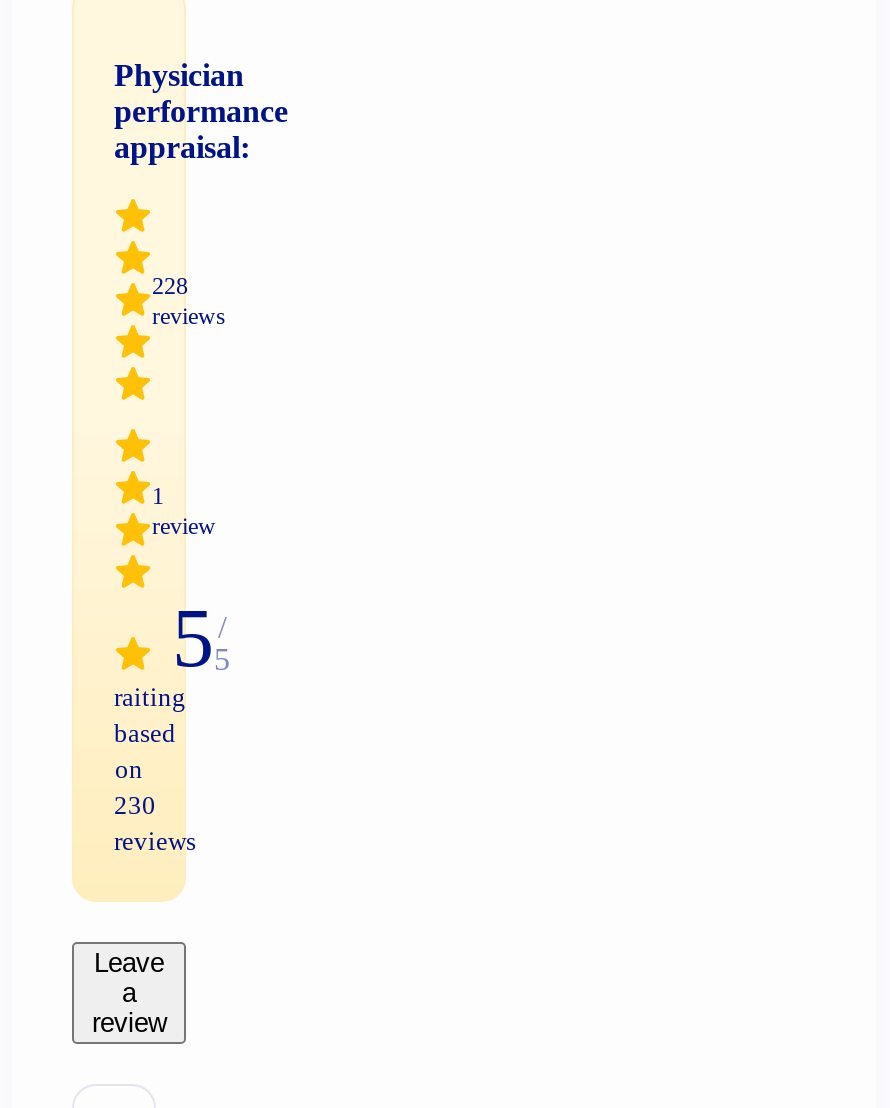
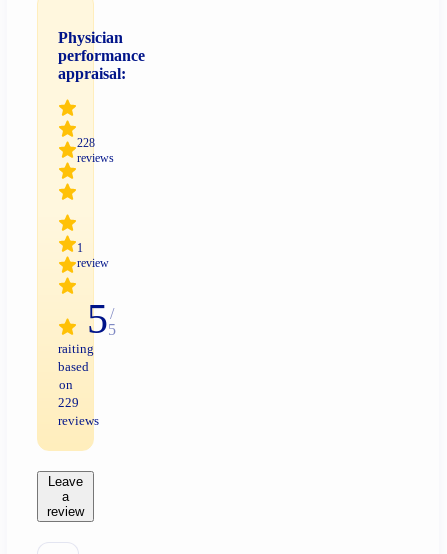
- 230
+ 229
